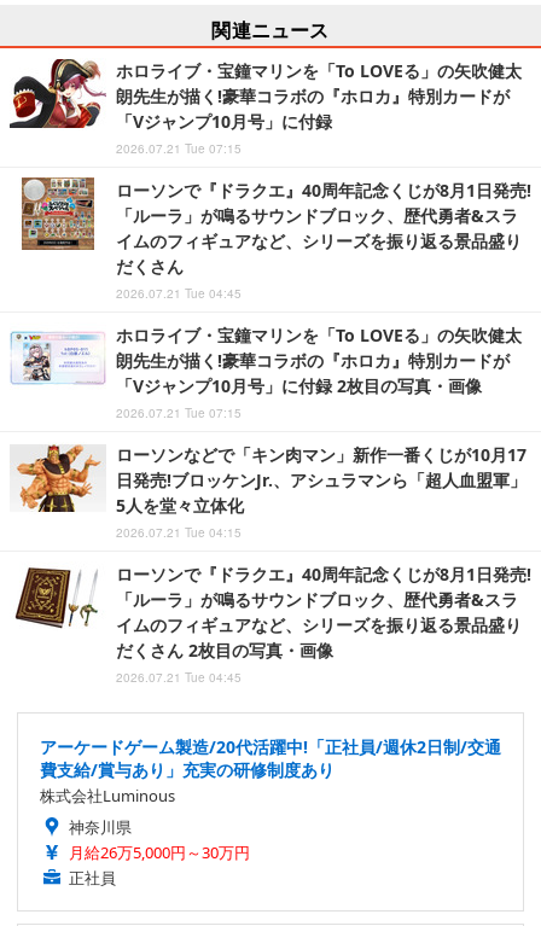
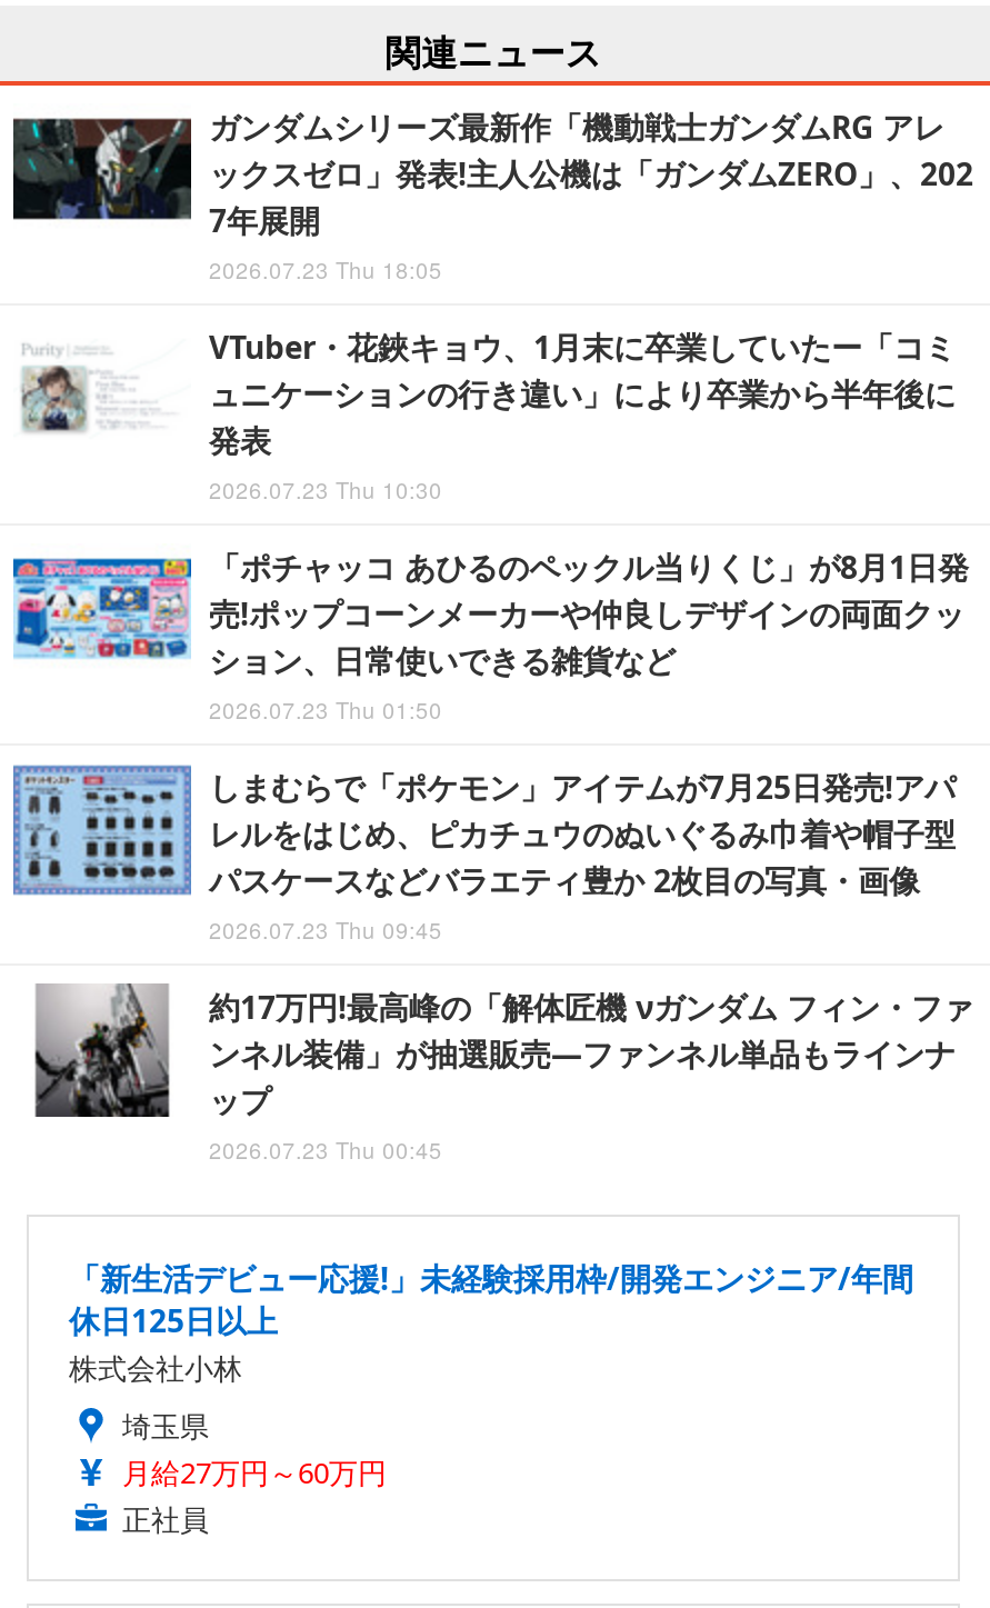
- [image]
- ホロライブ・宝鐘マリンを「To LOVEる」の矢吹健太
- 朗先生が描く!豪華コラボの『ホロカ』特別カードが
- 「Vジャンプ10月号」に付録
- 2026.07.21 Tue 07:15
+ [image]
+ ガンダムシリーズ最新作「機動戦士ガンダムRG アレ
+ ックスゼロ」発表!主人公機は「ガンダムZERO」、202
+ 7年展開
+ 2026.07.23 Thu 18:05

- [image]
- ローソンで『ドラクエ』40周年記念くじが8月1日発売!
- 「ルーラ」が鳴るサウンドブロック、歴代勇者&スラ
- イムのフィギュアなど、シリーズを振り返る景品盛り
- だくさん
- 2026.07.21 Tue 04:45
+ [image]
+ VTuber・花鋏キョウ、1月末に卒業していたー「コミ
+ ュニケーションの行き違い」により卒業から半年後に
+ 発表
+ 2026.07.23 Thu 10:30

- [image]
- ホロライブ・宝鐘マリンを「To LOVEる」の矢吹健太
- 朗先生が描く!豪華コラボの『ホロカ』特別カードが
- 「Vジャンプ10月号」に付録 2枚目の写真・画像
- 2026.07.21 Tue 07:15
+ [image]
+ 「ポチャッコ あひるのペックル当りくじ」が8月1日発
+ 売!ポップコーンメーカーや仲良しデザインの両面クッ
+ ション、日常使いできる雑貨など
+ 2026.07.23 Thu 01:50

- [image]
- ローソンなどで「キン肉マン」新作一番くじが10月17
- 日発売!ブロッケンJr.、アシュラマンら「超人血盟軍」
- 5人を堂々立体化
- 2026.07.21 Tue 04:15
+ [image]
+ しまむらで「ポケモン」アイテムが7月25日発売!アパ
+ レルをはじめ、ピカチュウのぬいぐるみ巾着や帽子型
+ パスケースなどバラエティ豊か 2枚目の写真・画像
+ 2026.07.23 Thu 09:45

- [image]
- ローソンで『ドラクエ』40周年記念くじが8月1日発売!
- 「ルーラ」が鳴るサウンドブロック、歴代勇者&スラ
- イムのフィギュアなど、シリーズを振り返る景品盛り
- だくさん 2枚目の写真・画像
- 2026.07.21 Tue 04:45
+ [image]
+ 約17万円!最高峰の「解体匠機 νガンダム フィン・ファ
+ ンネル装備」が抽選販売―ファンネル単品もラインナ
+ ップ
+ 2026.07.23 Thu 00:45

- アーケードゲーム製造/20代活躍中!「正社員/週休2日制/交通
- 費支給/賞与あり」充実の研修制度あり
- 株式会社Luminous
- 神奈川県
- 月給26万5,000円～30万円
+ 「新生活デビュー応援!」未経験採用枠/開発エンジニア/年間
+ 休日125日以上
+ 株式会社小林
+ 埼玉県
+ 月給27万円～60万円
